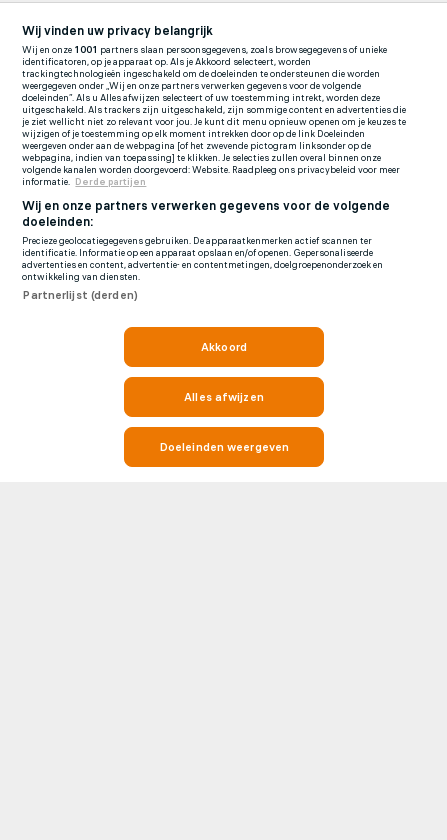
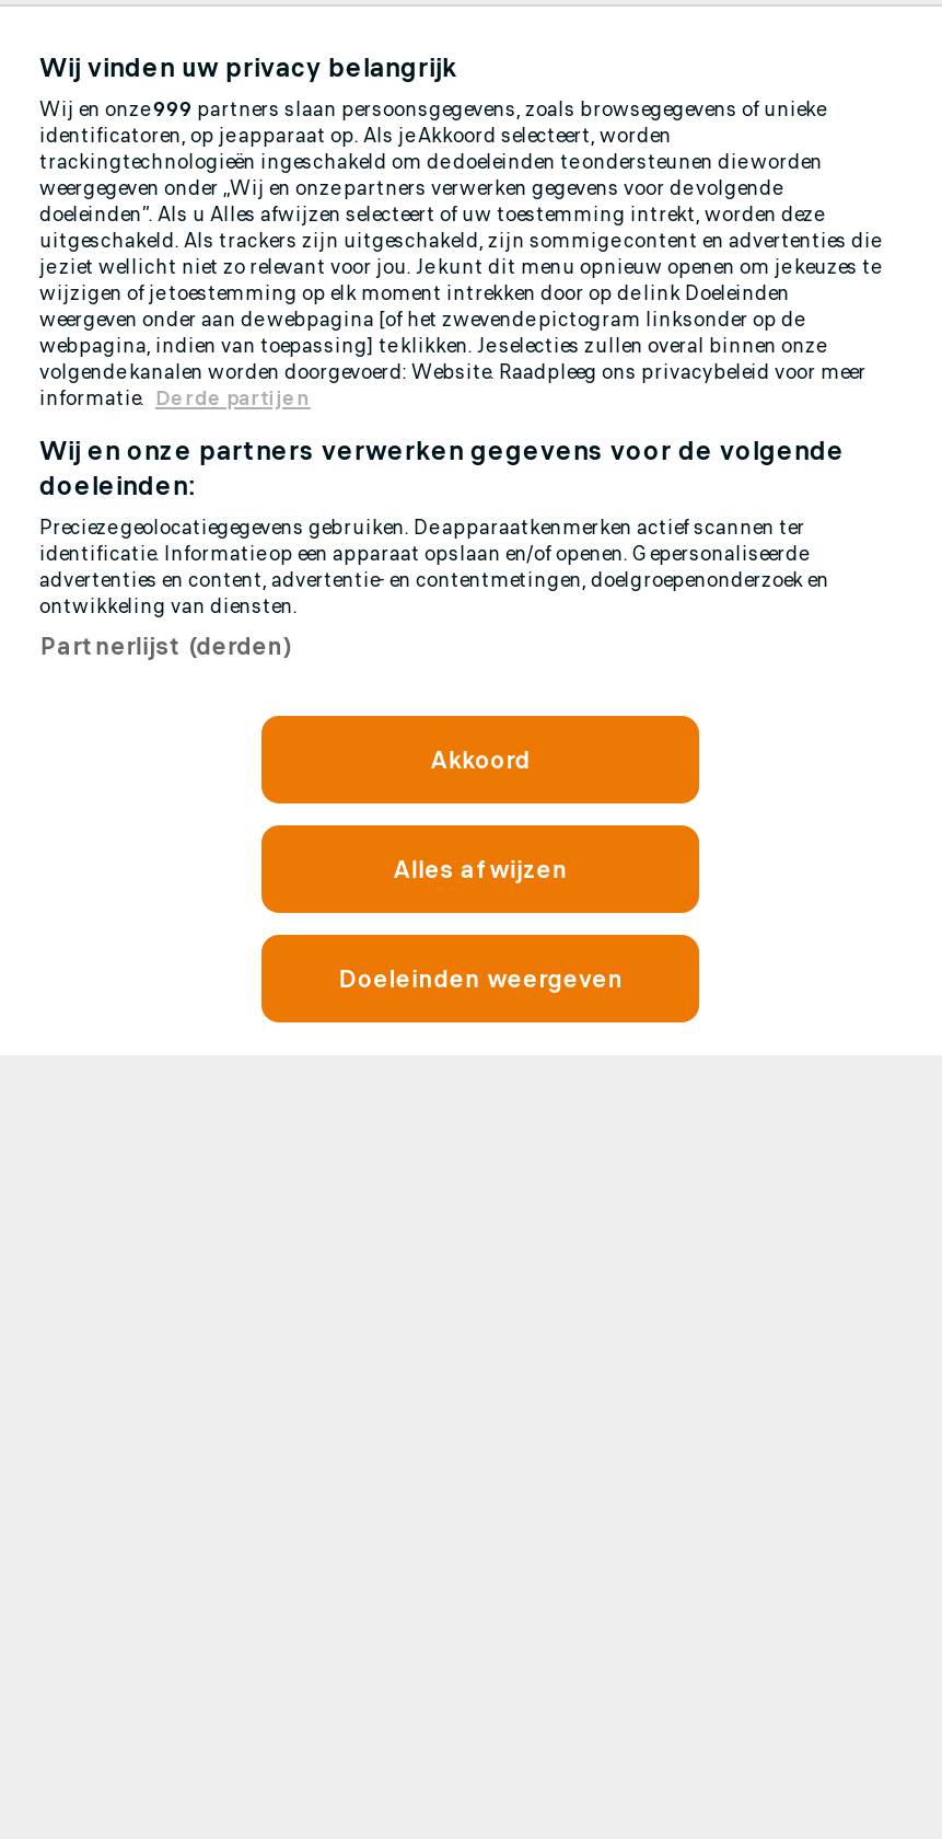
- Wij en onze1001 partners slaan persoonsgegevens, zoals browsegegevens of unieke
+ Wij en onze999 partners slaan persoonsgegevens, zoals browsegegevens of unieke
